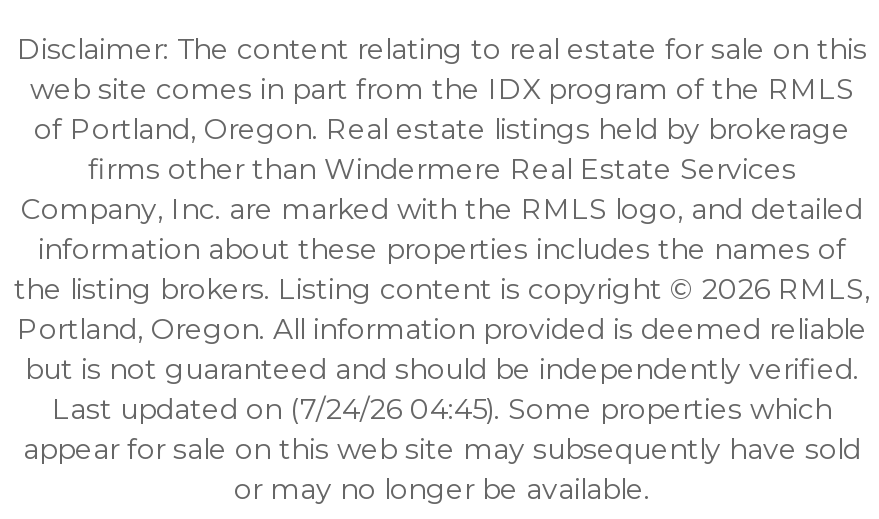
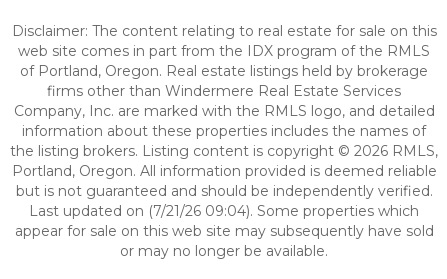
- Last updated on (7/24/26 04:45). Some properties which
+ Last updated on (7/21/26 09:04). Some properties which
